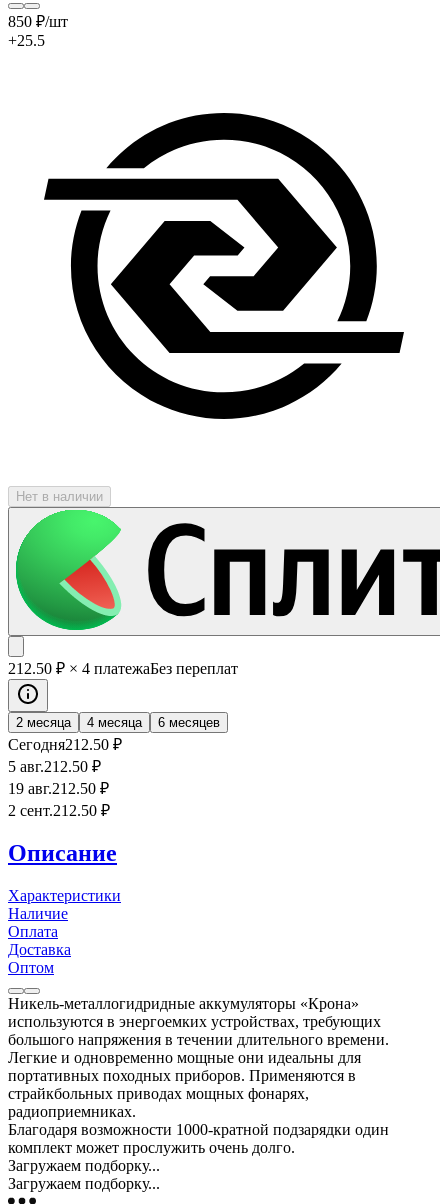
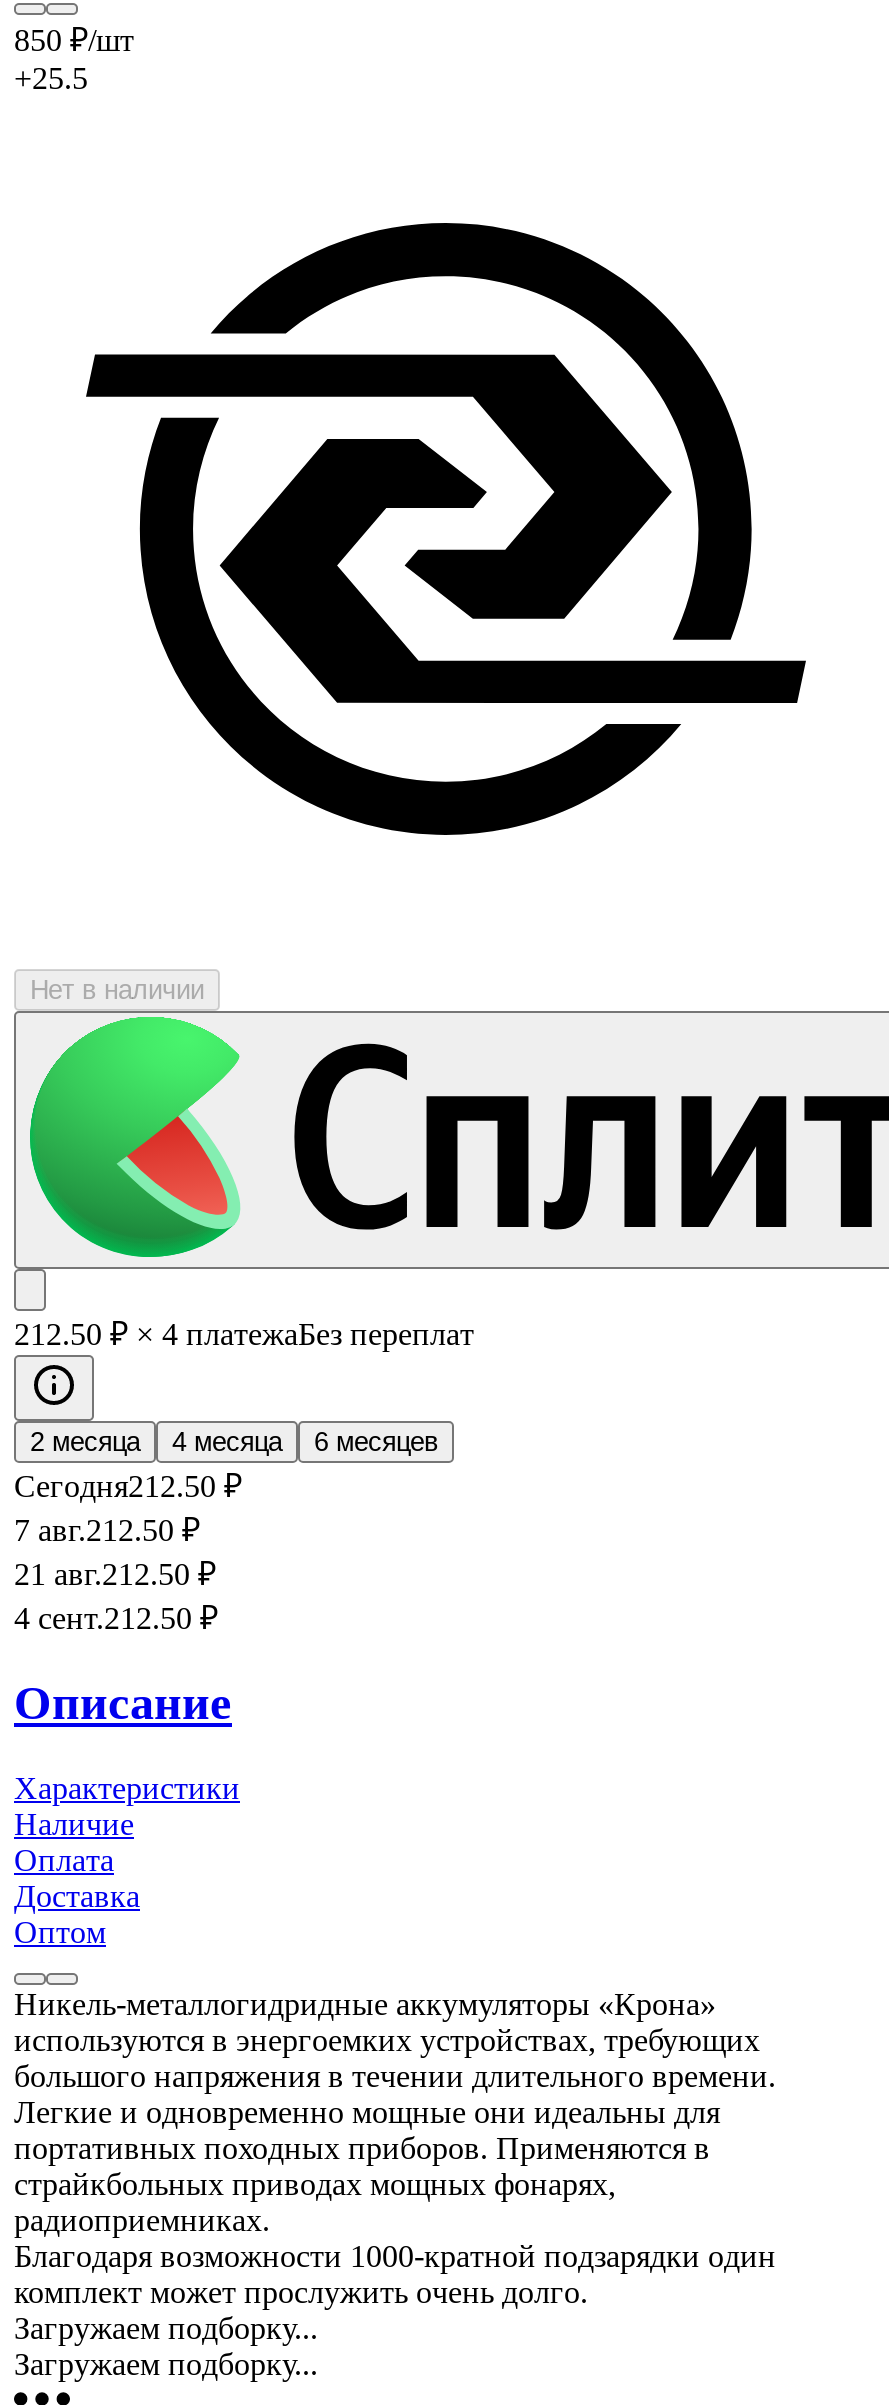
- 5 авг.212.50 ₽
+ 7 авг.212.50 ₽

- 19 авг.212.50 ₽
+ 21 авг.212.50 ₽

- 2 сент.212.50 ₽
+ 4 сент.212.50 ₽
